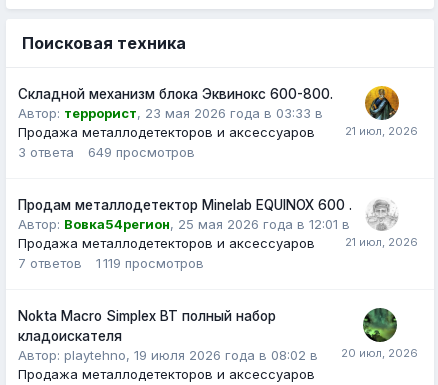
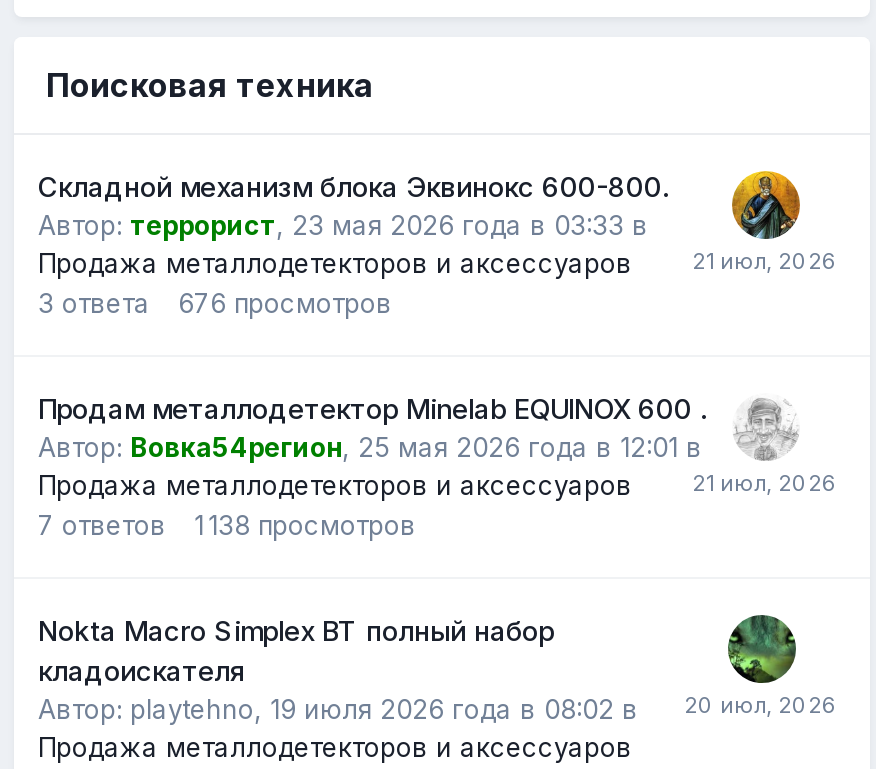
- 649 просмотров
+ 676 просмотров

- 7 ответов 1 119 просмотров
+ 7 ответов 1 138 просмотров
